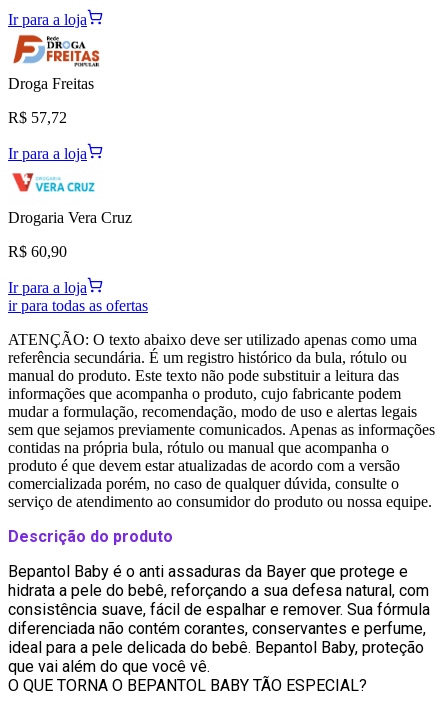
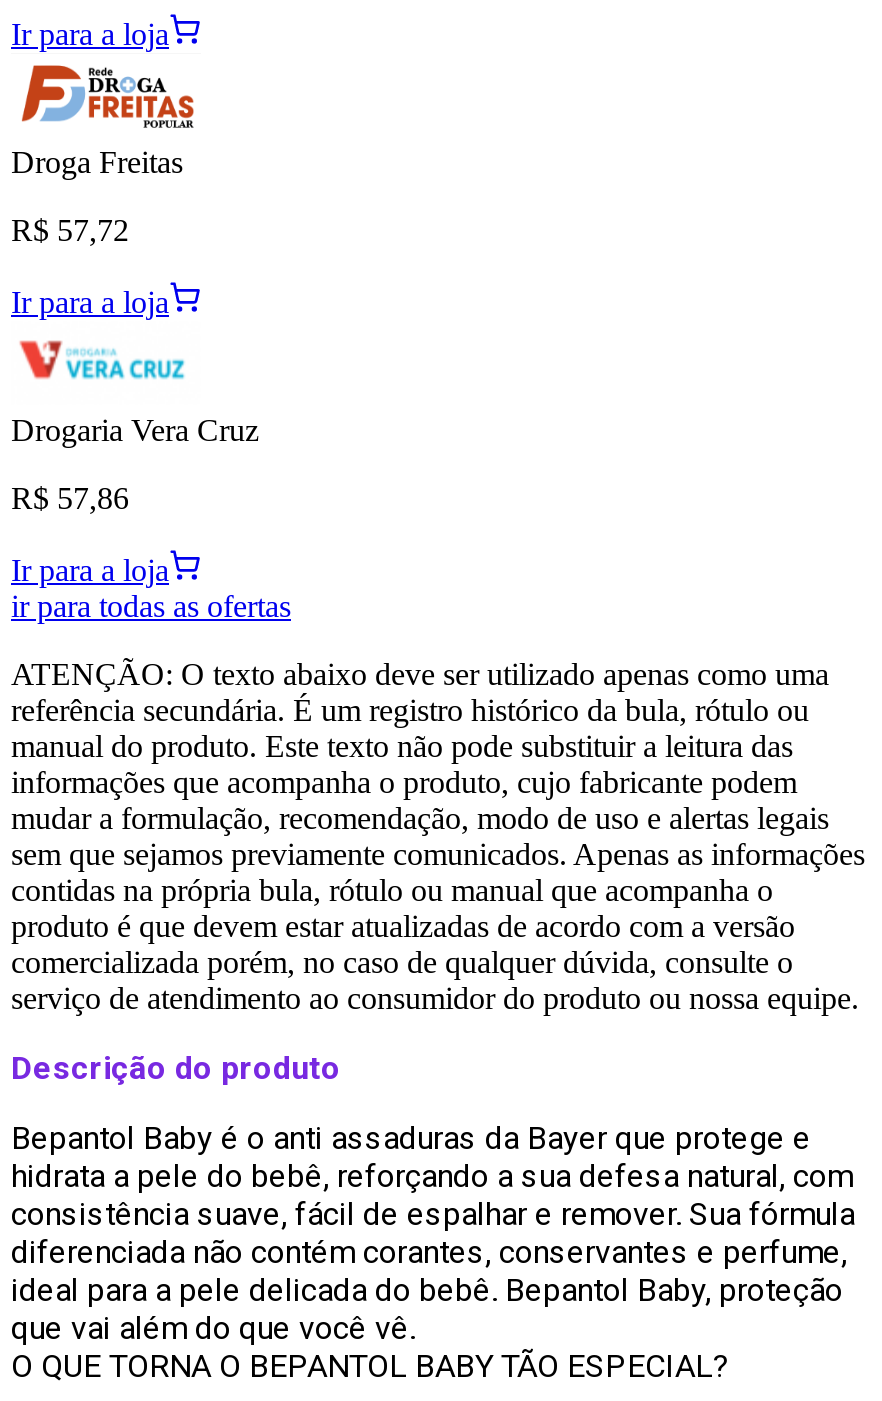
- R$ 60,90
+ R$ 57,86
